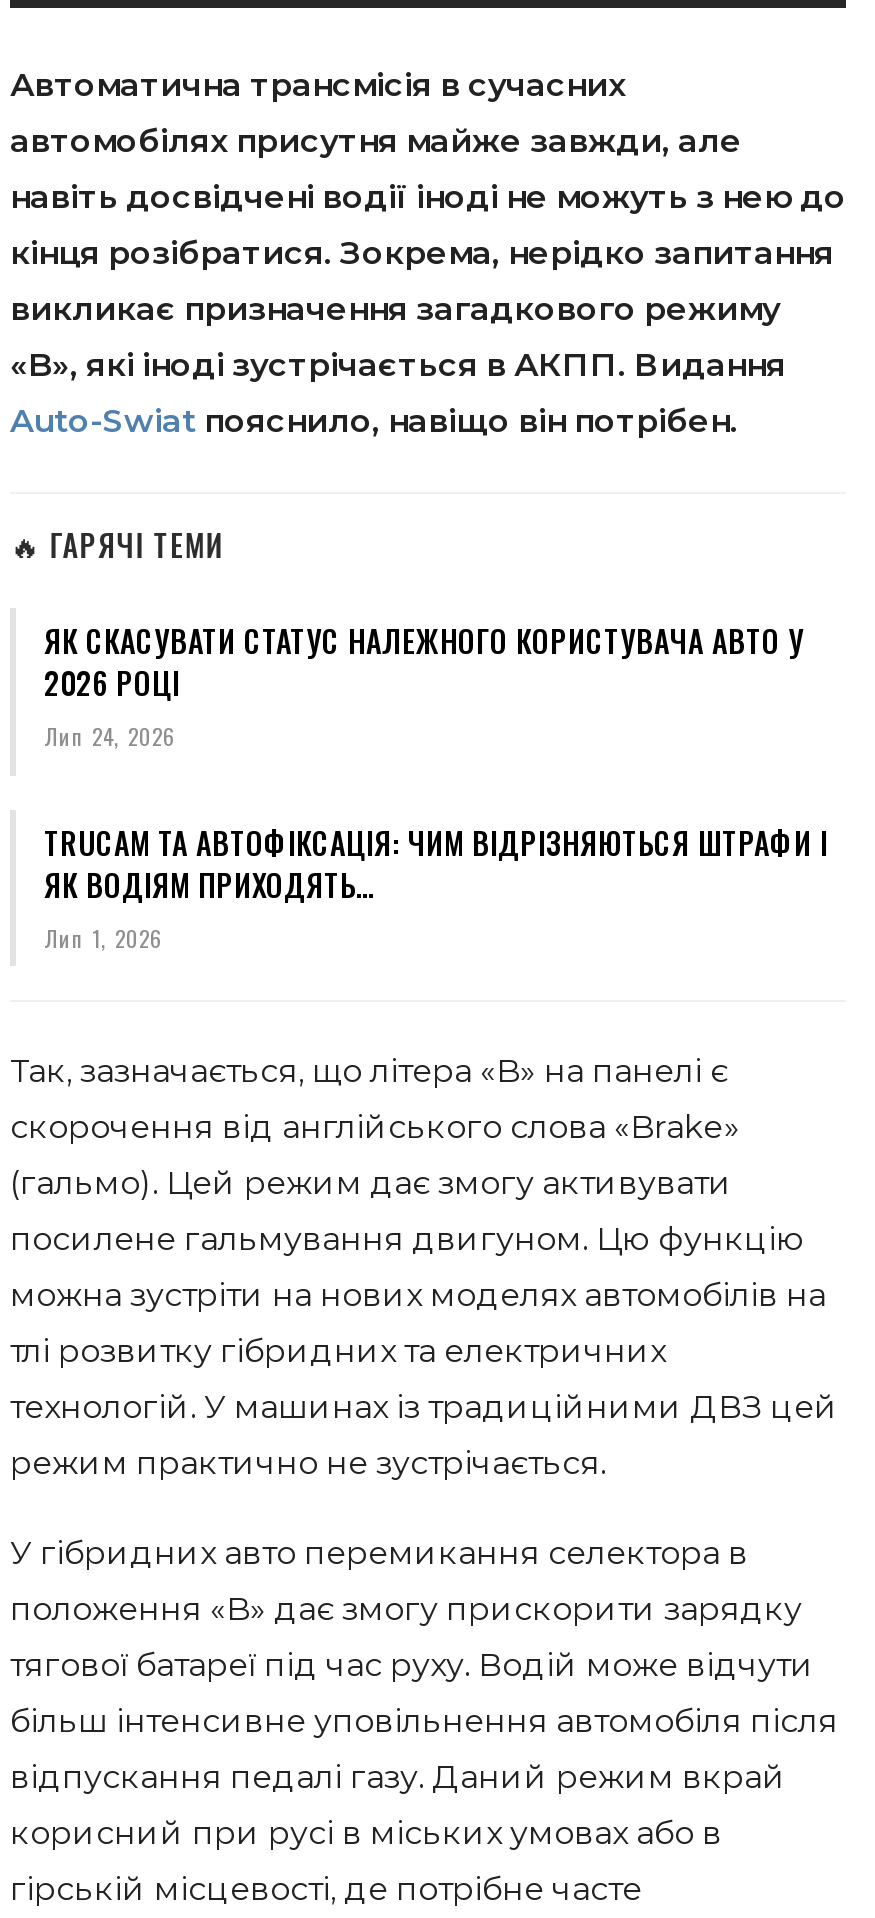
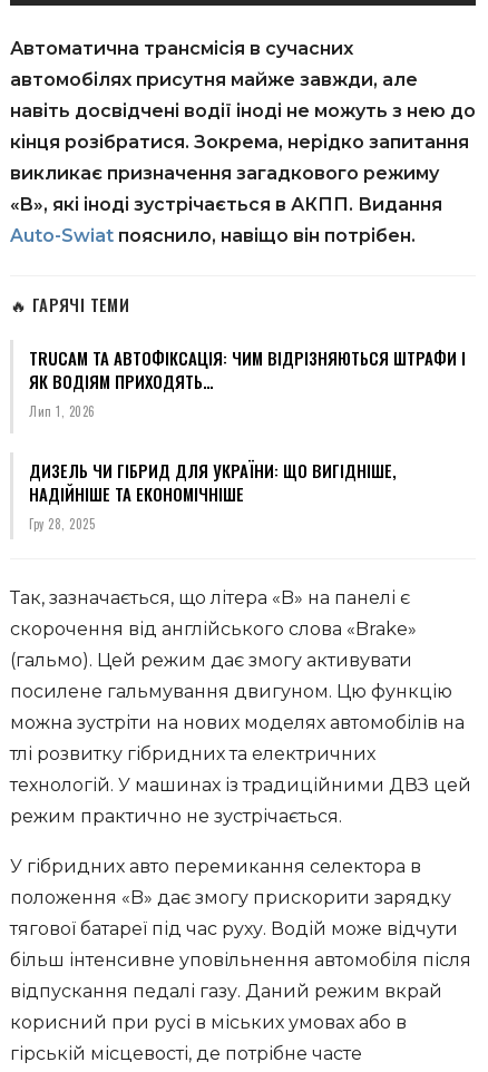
- ЯК СКАСУВАТИ СТАТУС НАЛЕЖНОГО КОРИСТУВАЧА АВТО У
- 2026 РОЦІ
- Лип 24, 2026

moved up: TRUCAM ТА АВТОФІКСАЦІЯ: ЧИМ ВІДРІЗНЯЮТЬСЯ ШТРАФИ І | ЯК ВОДІЯМ ПРИХОДЯТЬ… | Лип 1, 2026

+ ДИЗЕЛЬ ЧИ ГІБРИД ДЛЯ УКРАЇНИ: ЩО ВИГІДНІШЕ,
+ НАДІЙНІШЕ ТА ЕКОНОМІЧНІШЕ
+ Гру 28, 2025
